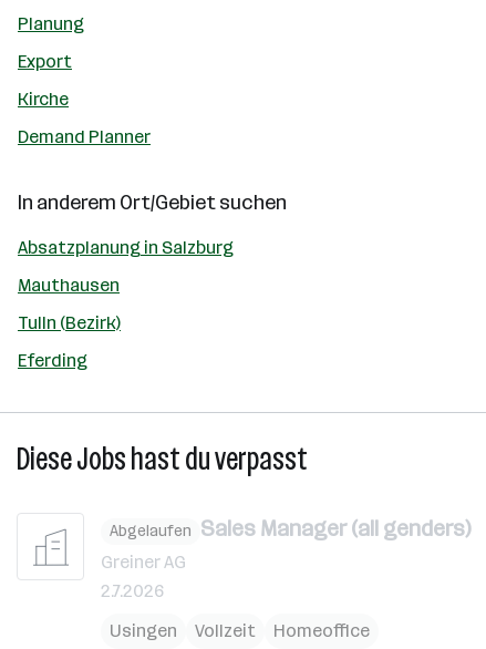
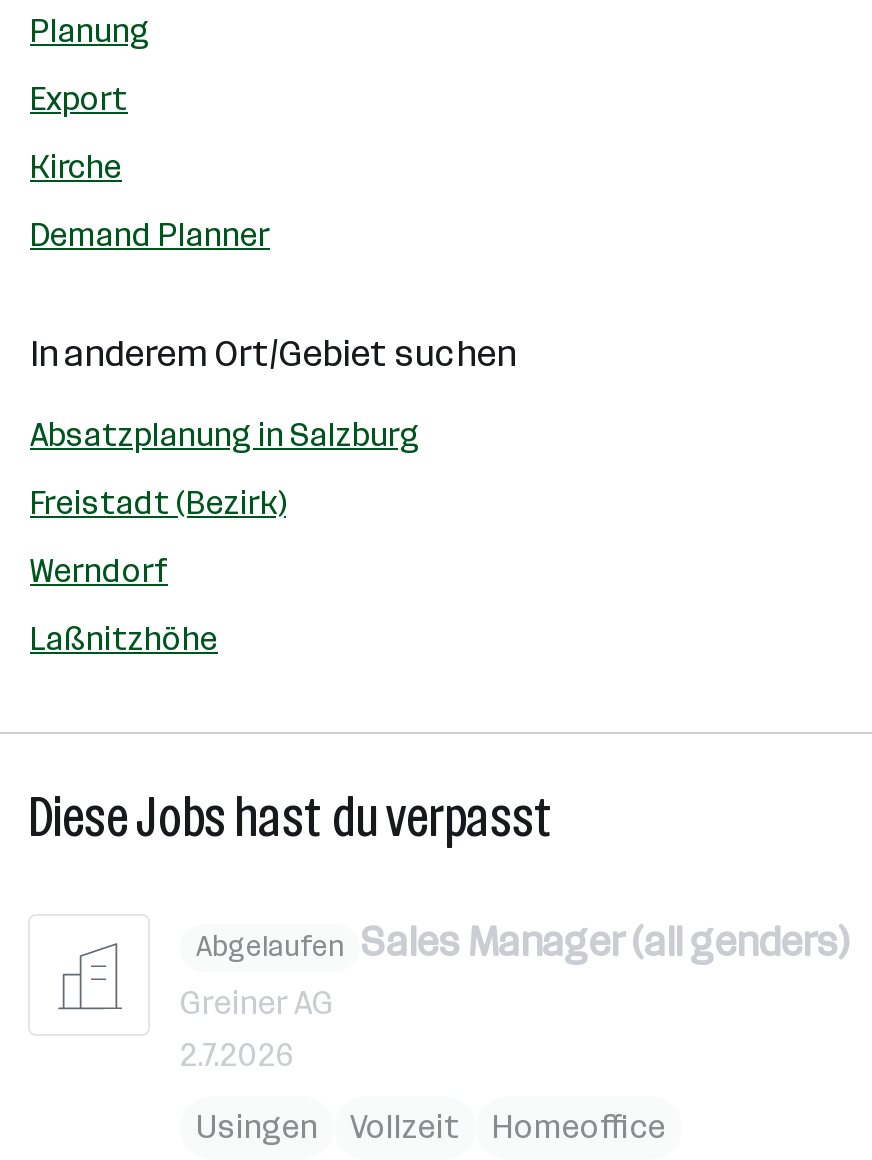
- Mauthausen
+ Freistadt (Bezirk)

- Tulln (Bezirk)
+ Werndorf

- Eferding
+ Laßnitzhöhe
